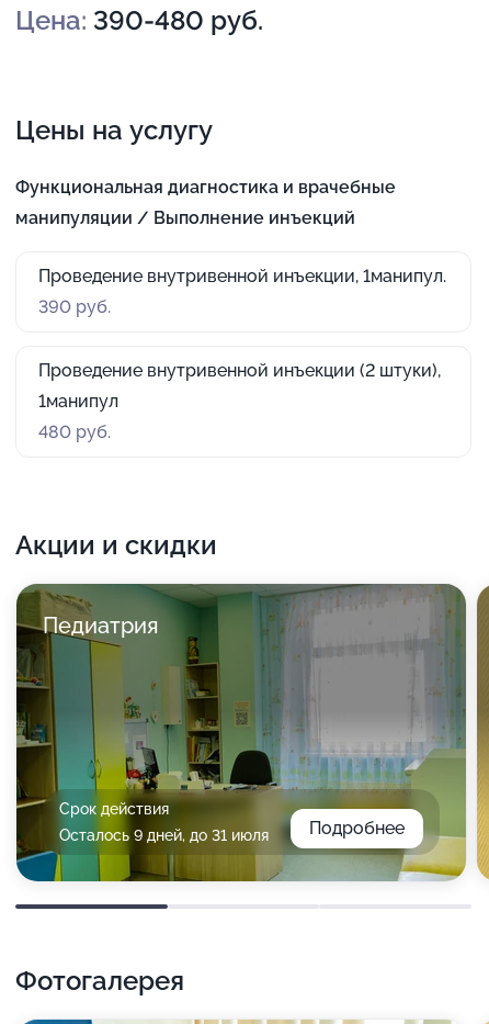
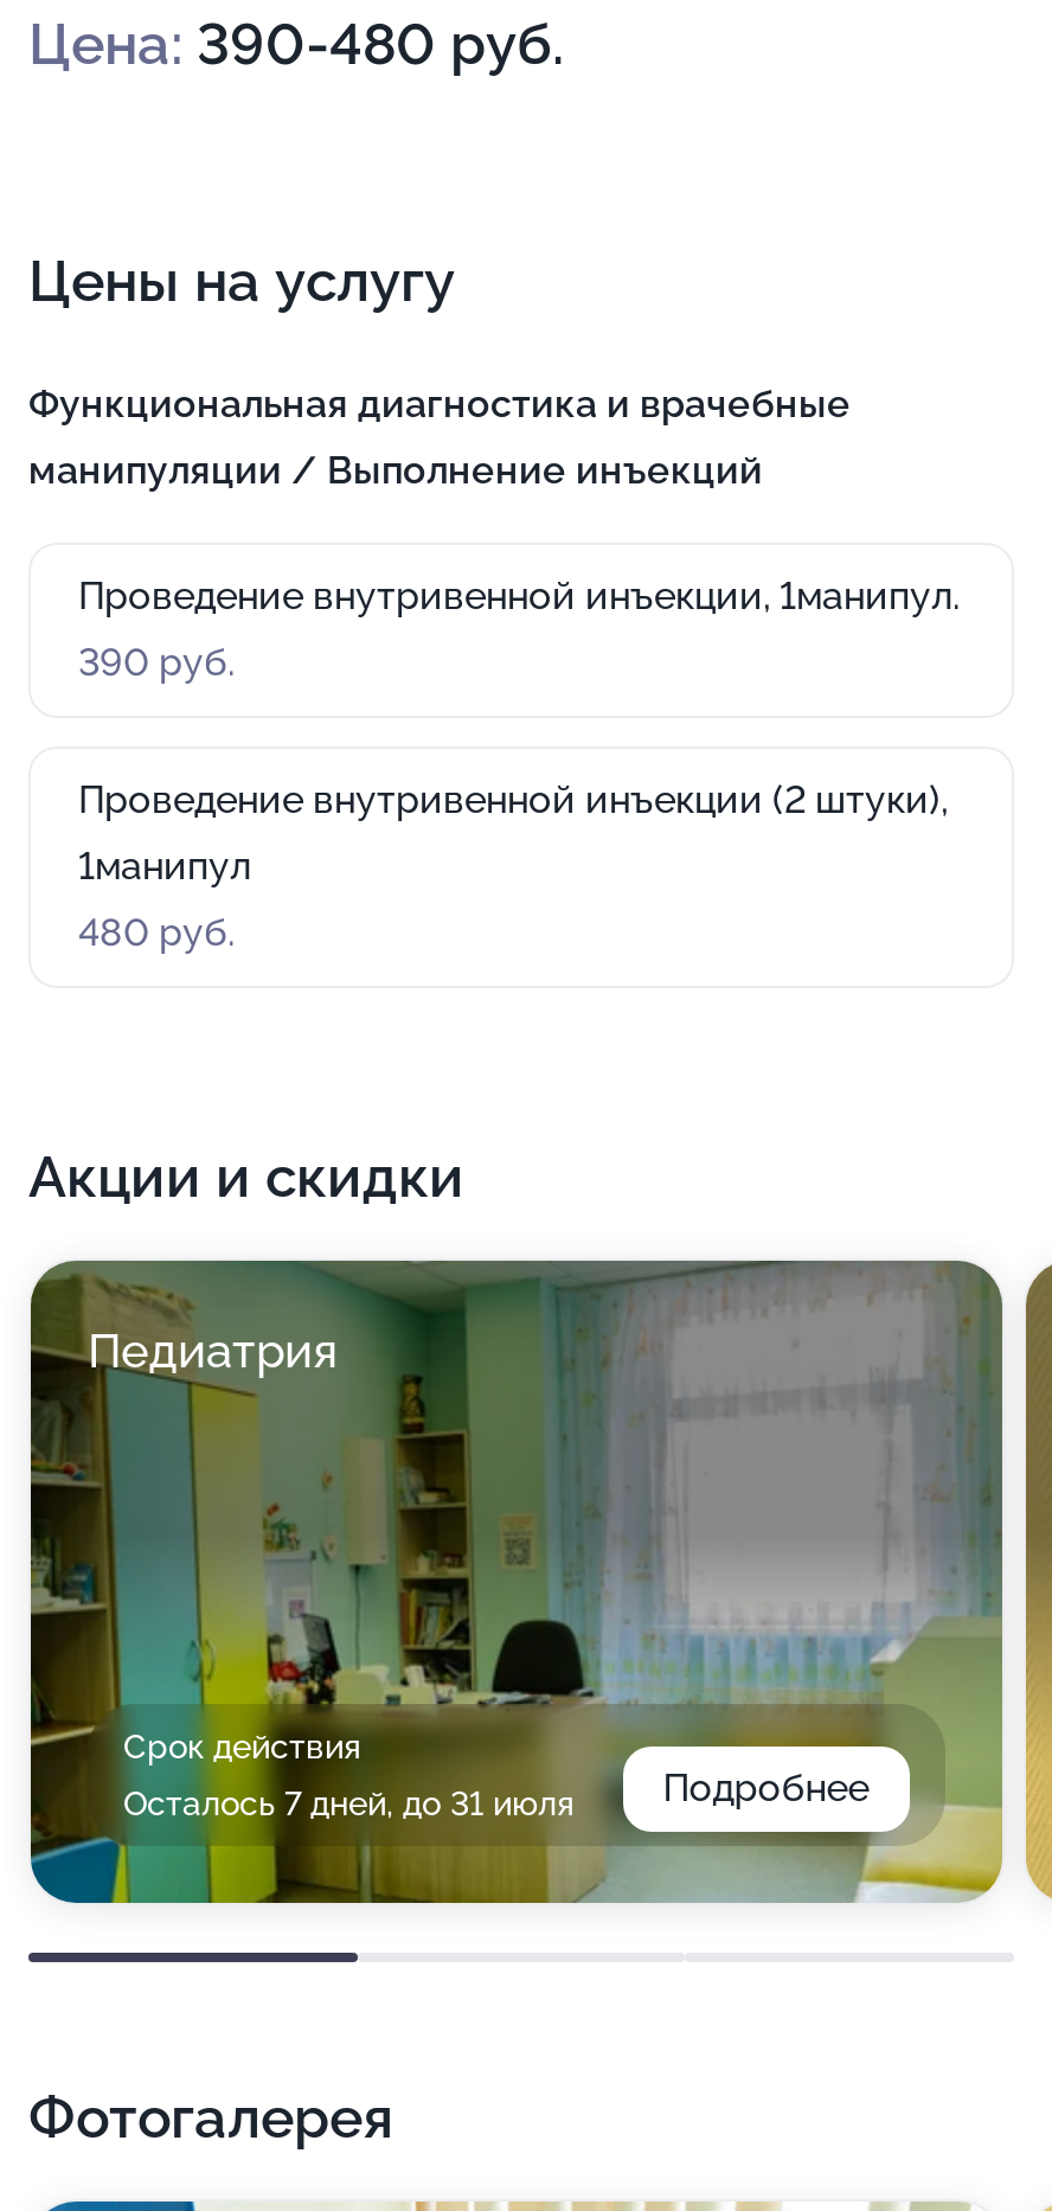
- Осталось 9 дней, до 31 июля
+ Осталось 7 дней, до 31 июля
